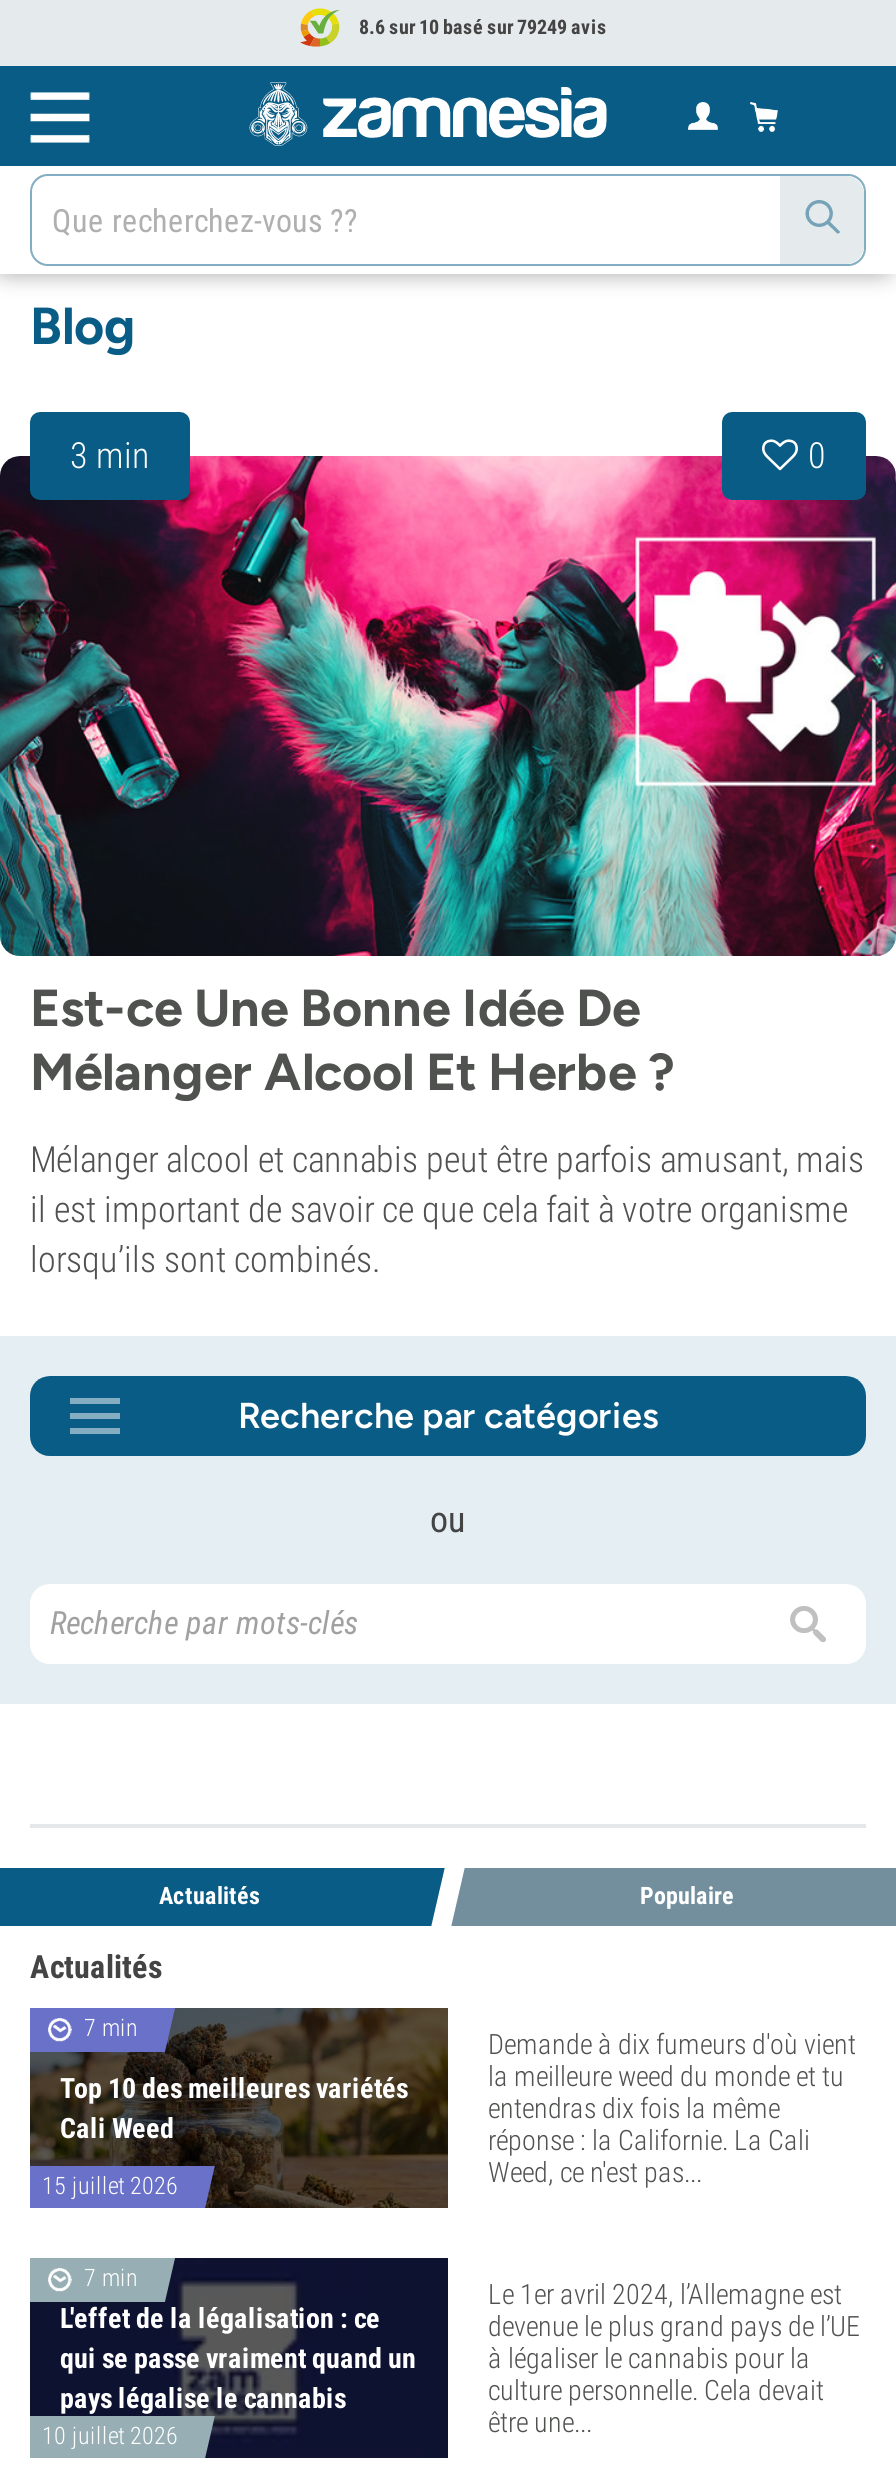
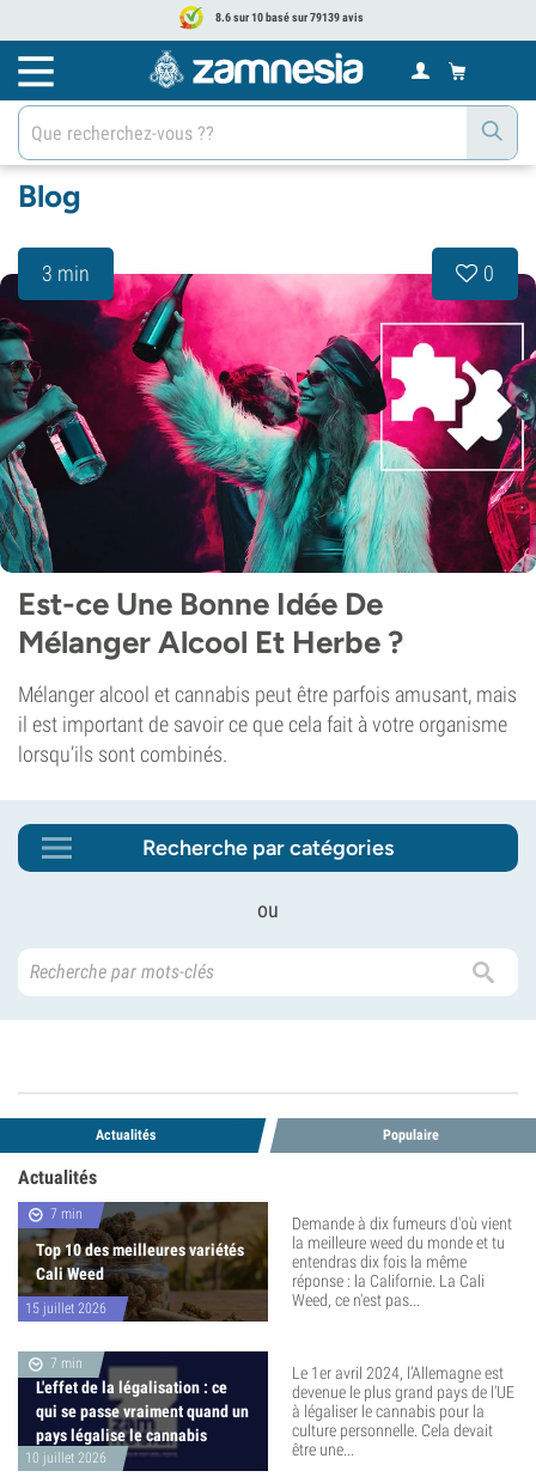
- 8.6 sur 10 basé sur 79249 avis
+ 8.6 sur 10 basé sur 79139 avis
